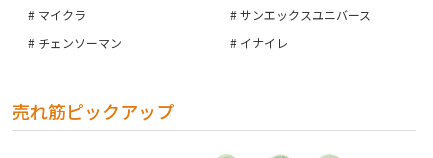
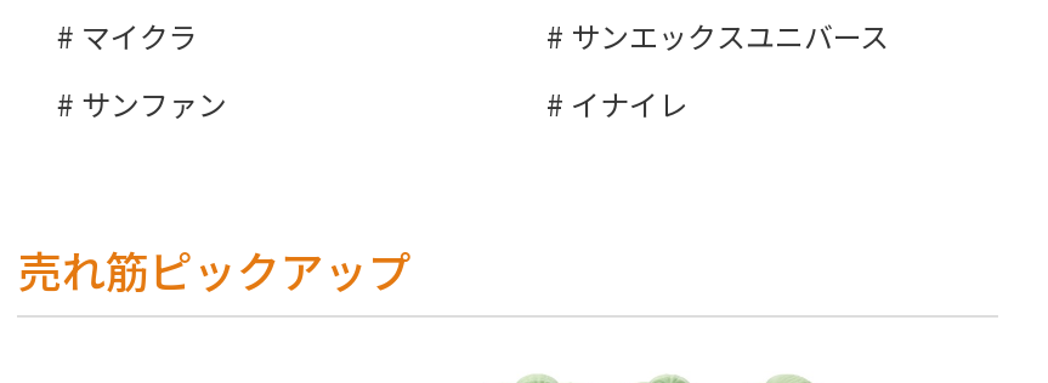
- チェンソーマン
+ サンファン
